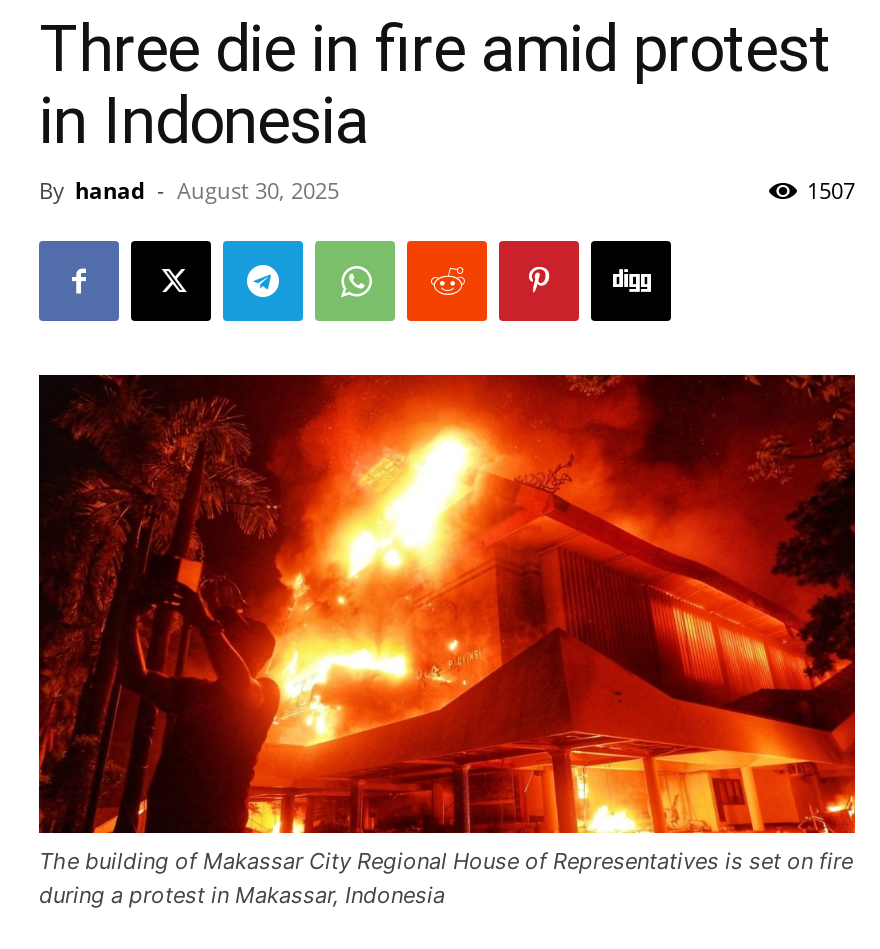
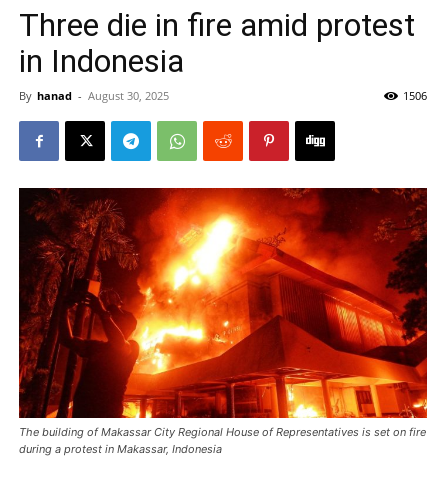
- 1507
+ 1506
